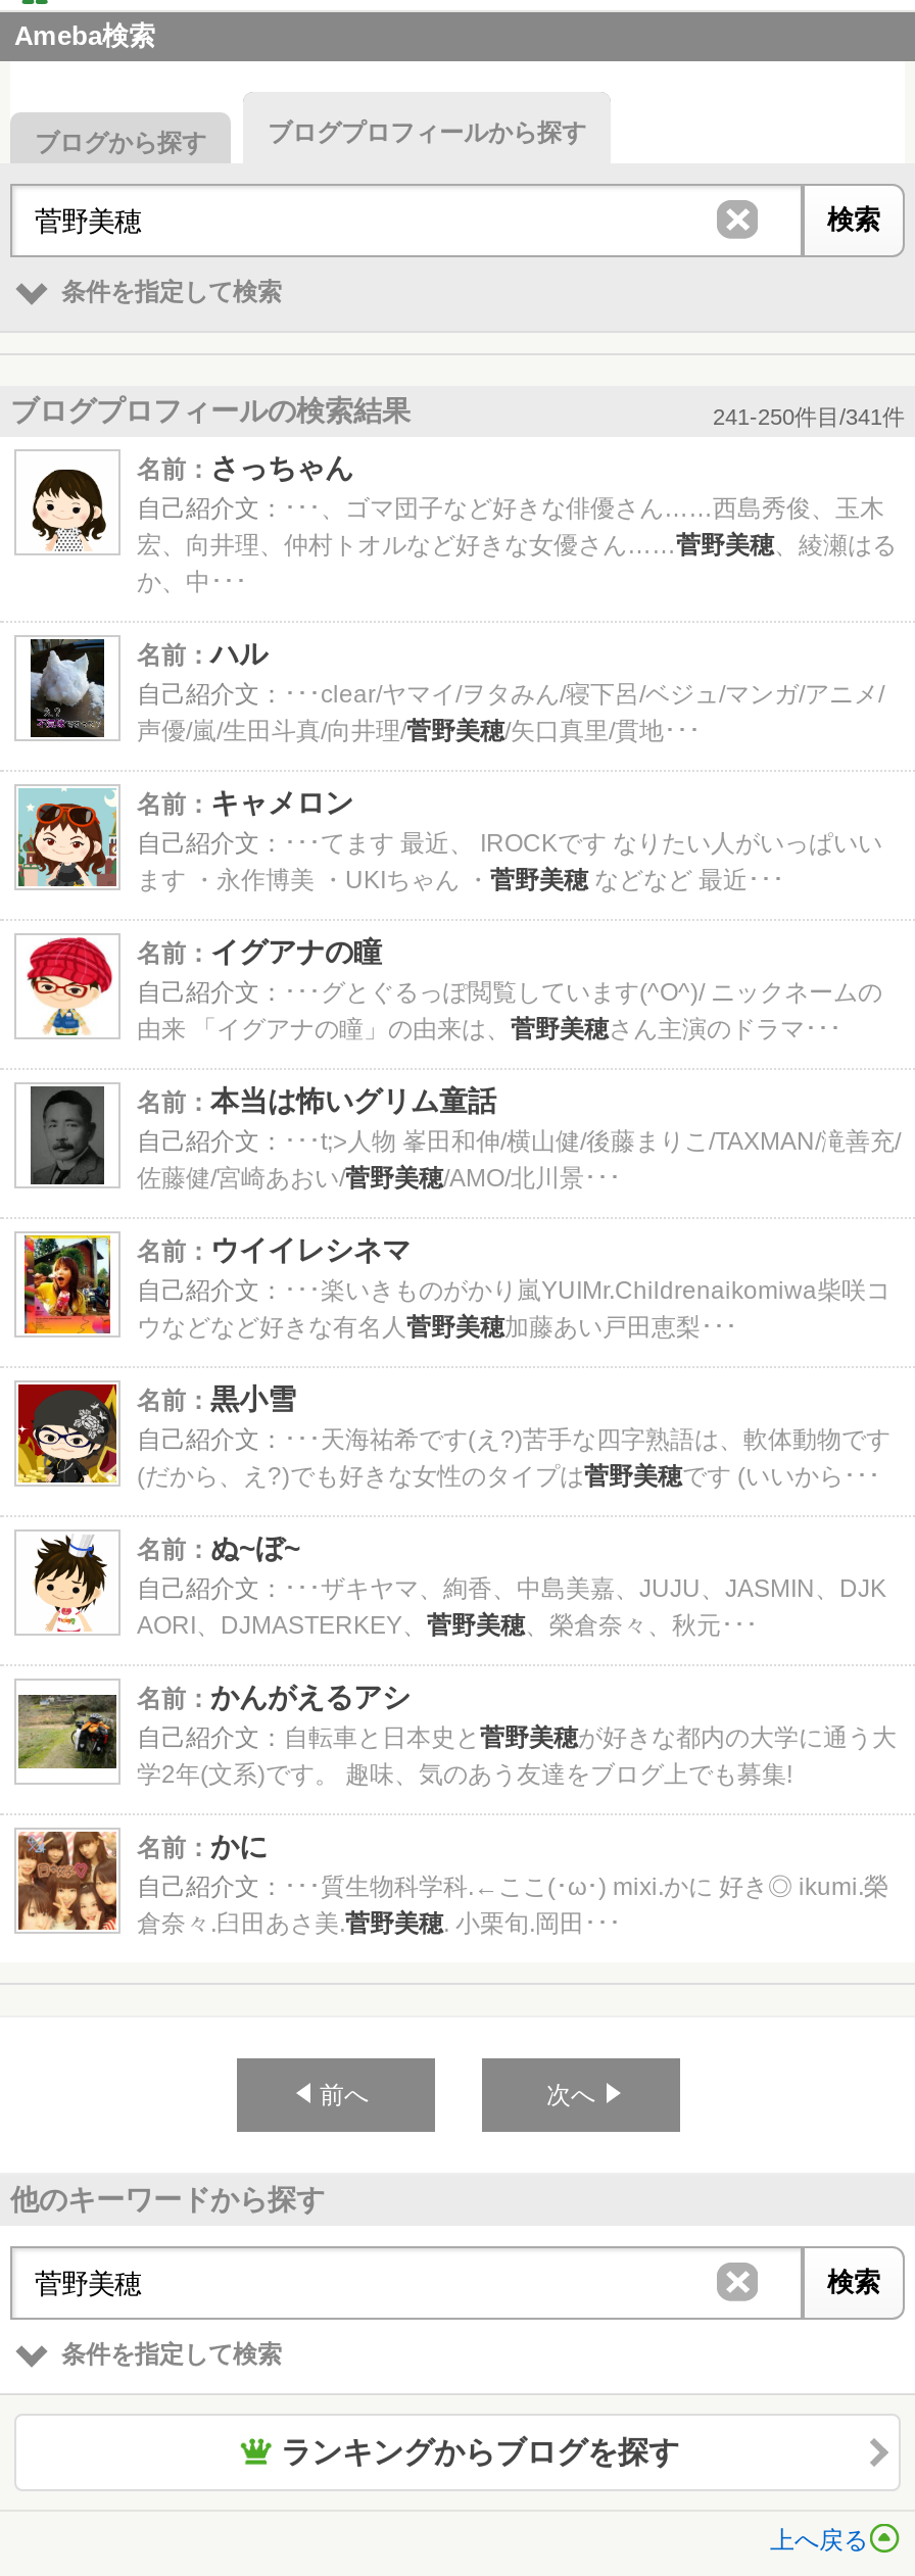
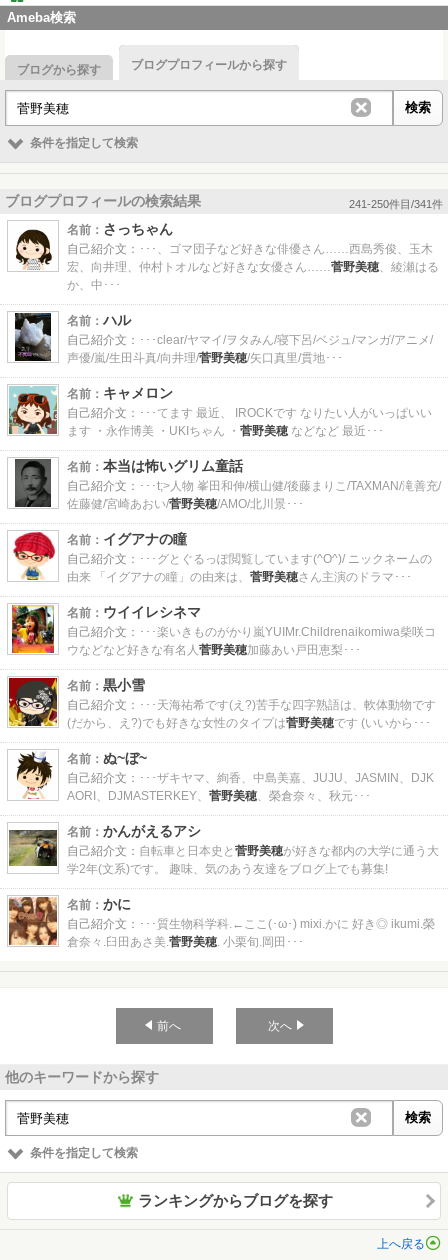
moved down: [image] | 名前：イグアナの瞳 | 自己紹介文：･･･グとぐるっぽ閲覧しています(^O^)/ ニックネームの | 由来 「イグアナの瞳」の由来は、菅野美穂さん主演のドラマ･･･

moved up: [image] | 名前：本当は怖いグリム童話 | 自己紹介文：･･･t;>人物 峯田和伸/横山健/後藤まりこ/TAXMAN/滝善充/
